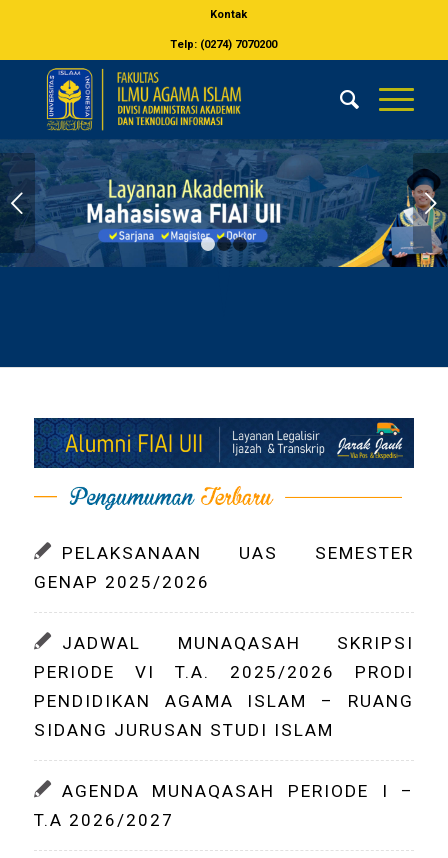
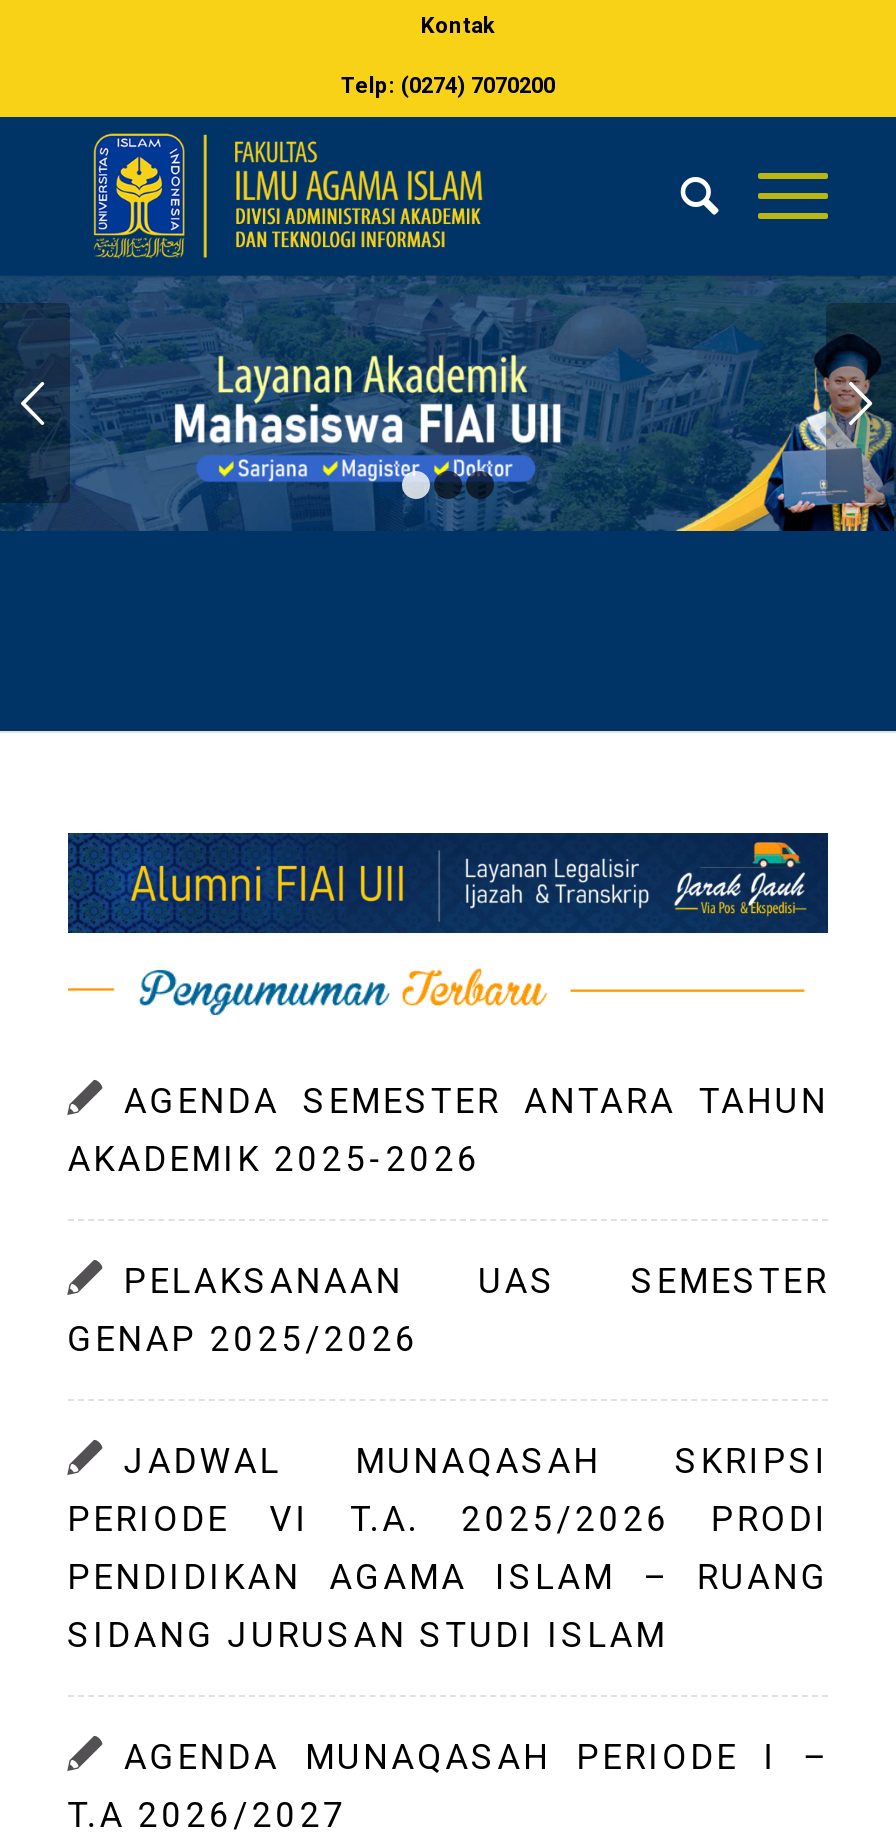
+ AGENDA SEMESTER ANTARA TAHUN
+ AKADEMIK 2025-2026
